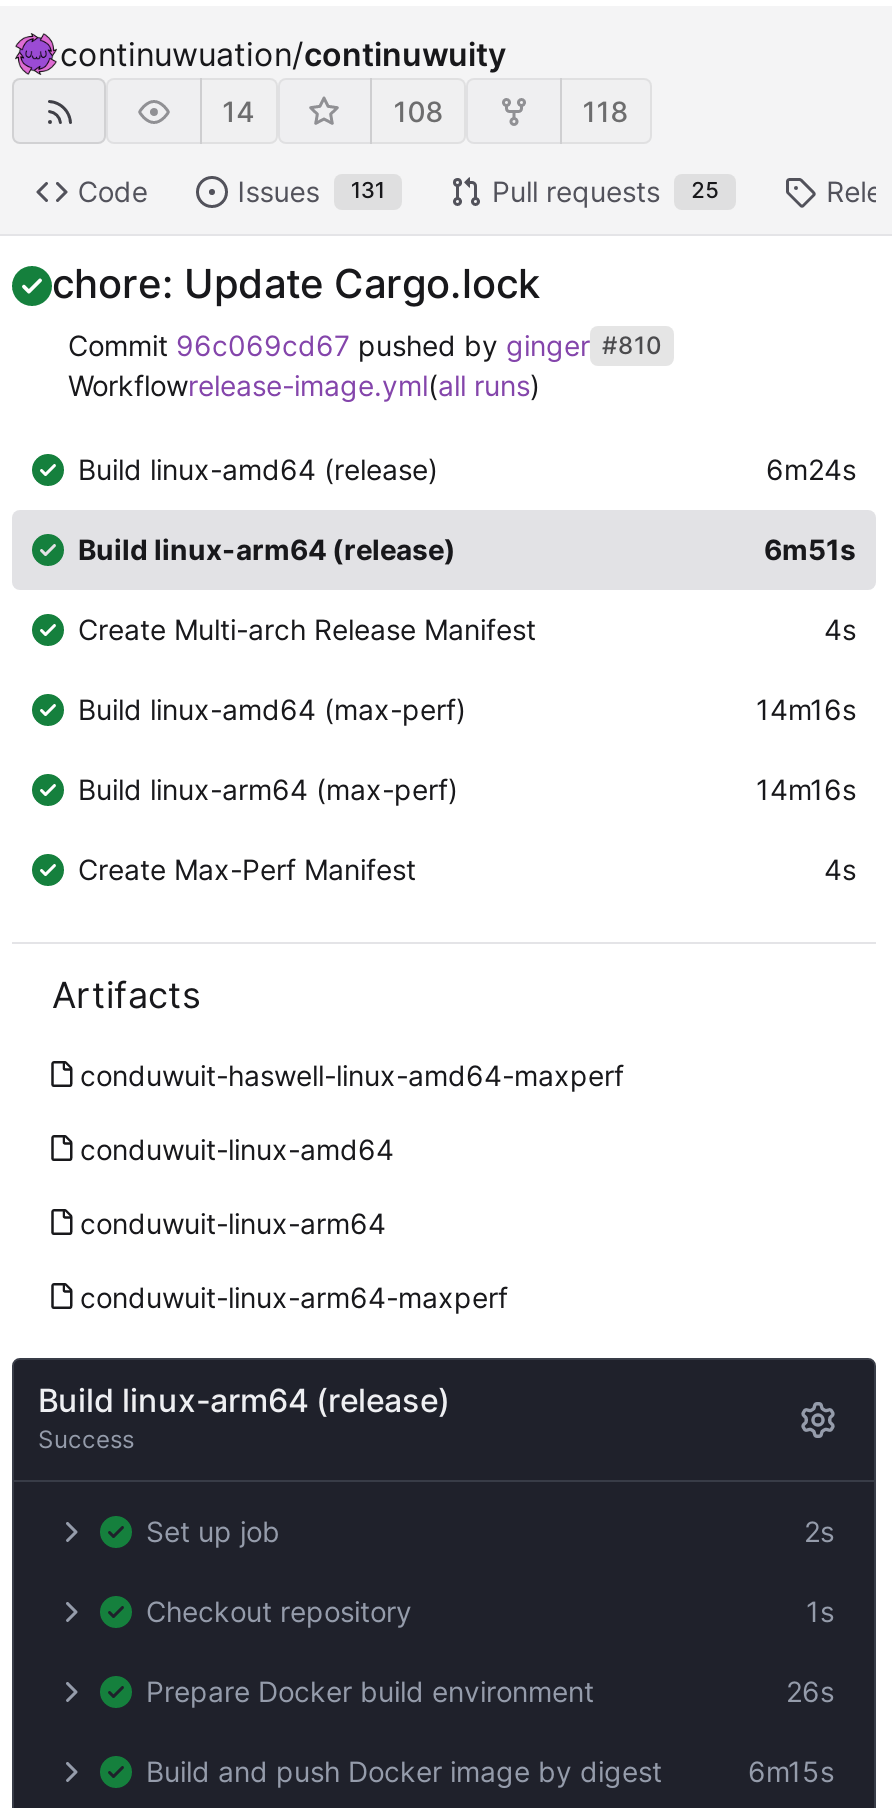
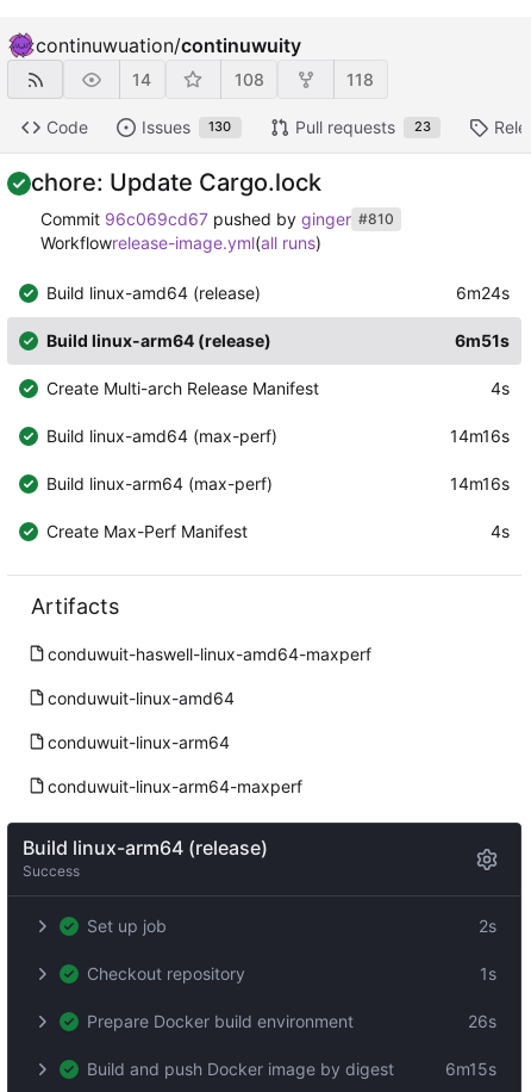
- Issues 131
+ Issues 130

- Pull requests 25
+ Pull requests 23
